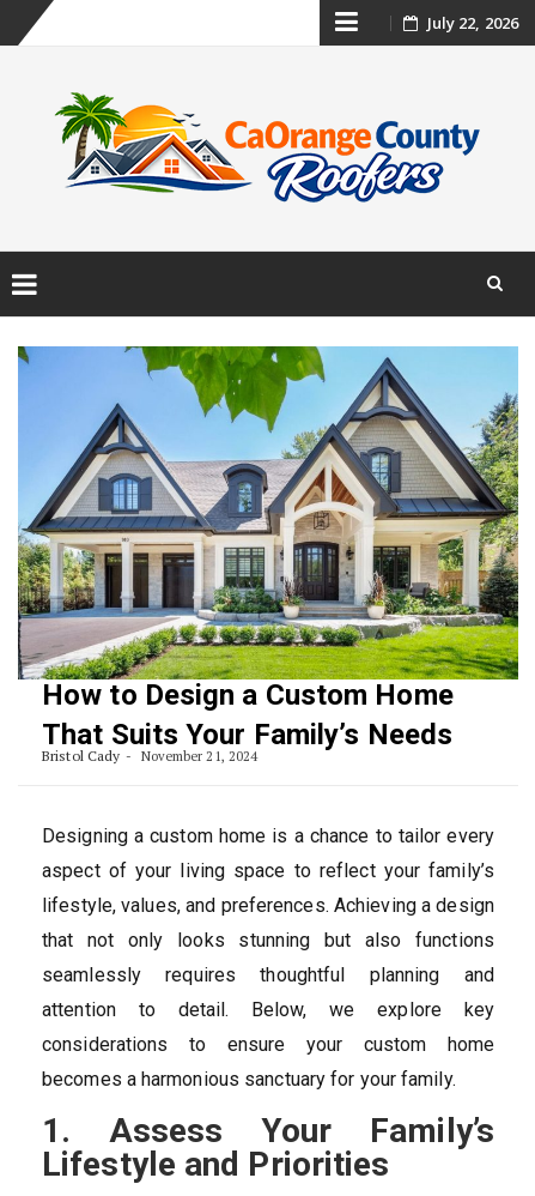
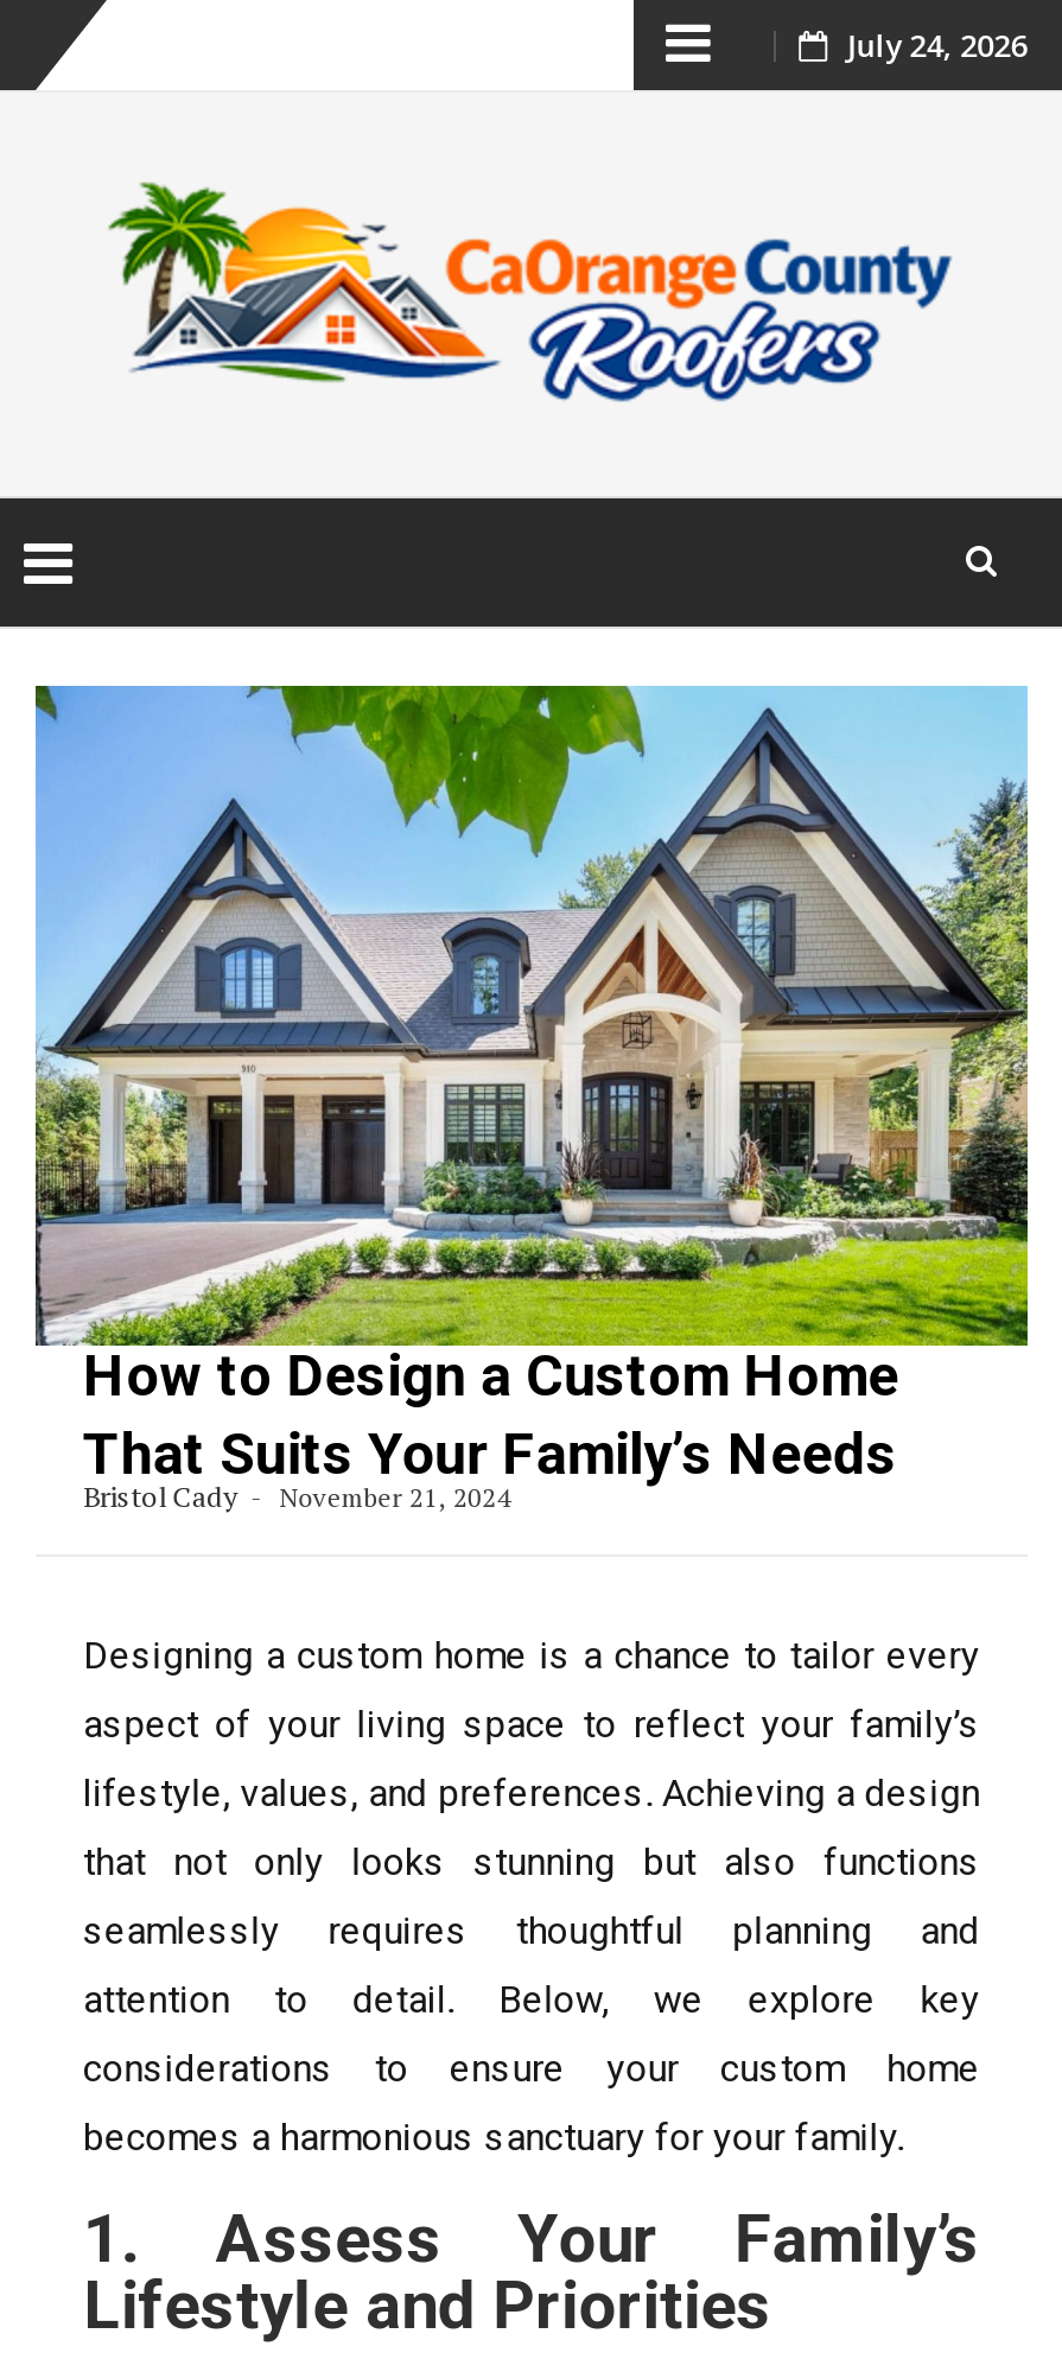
- July 22, 2026
+ July 24, 2026
